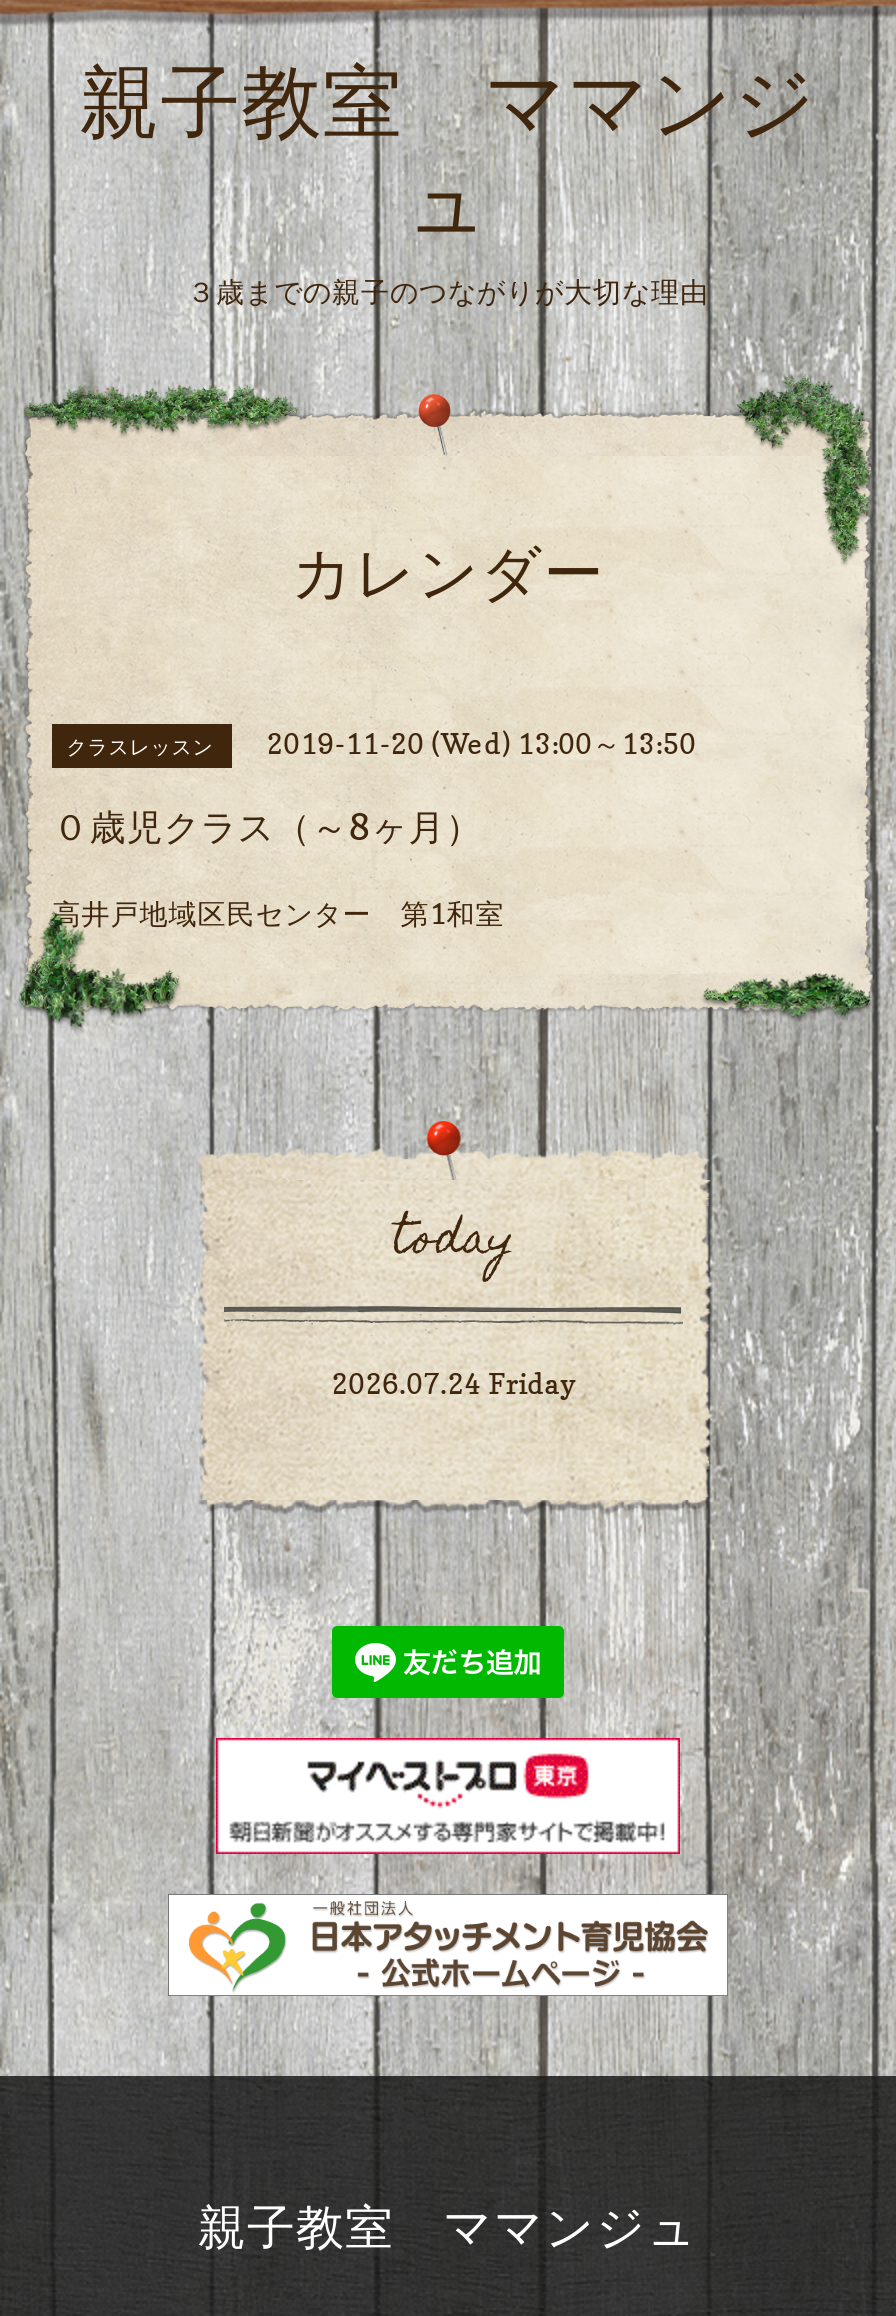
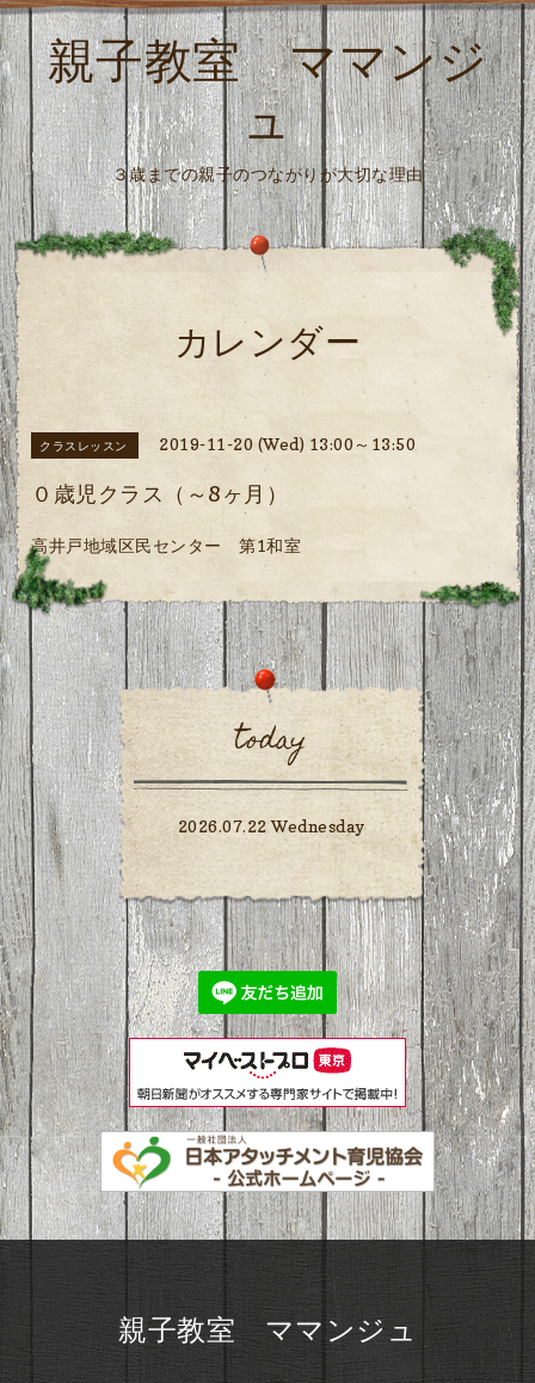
- 2026.07.24 Friday
+ 2026.07.22 Wednesday
